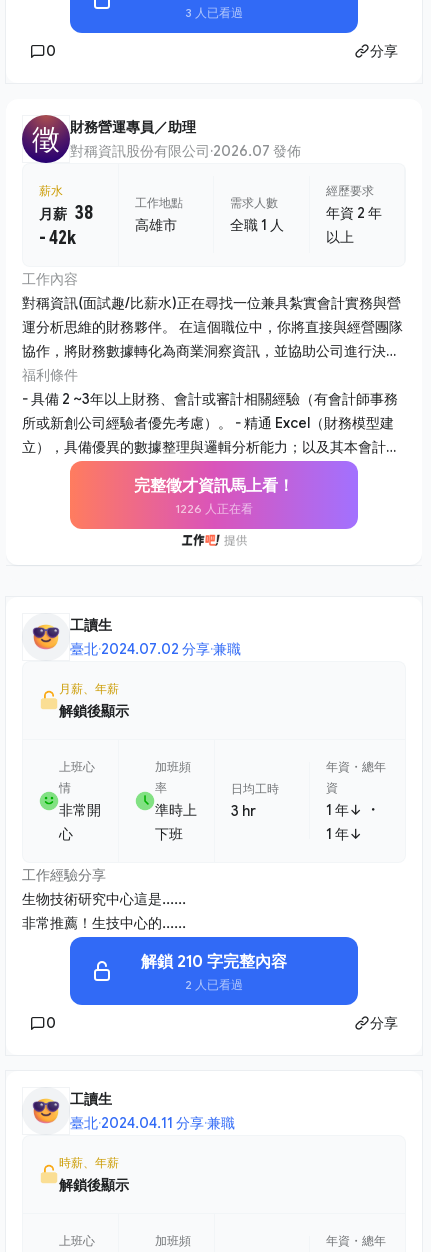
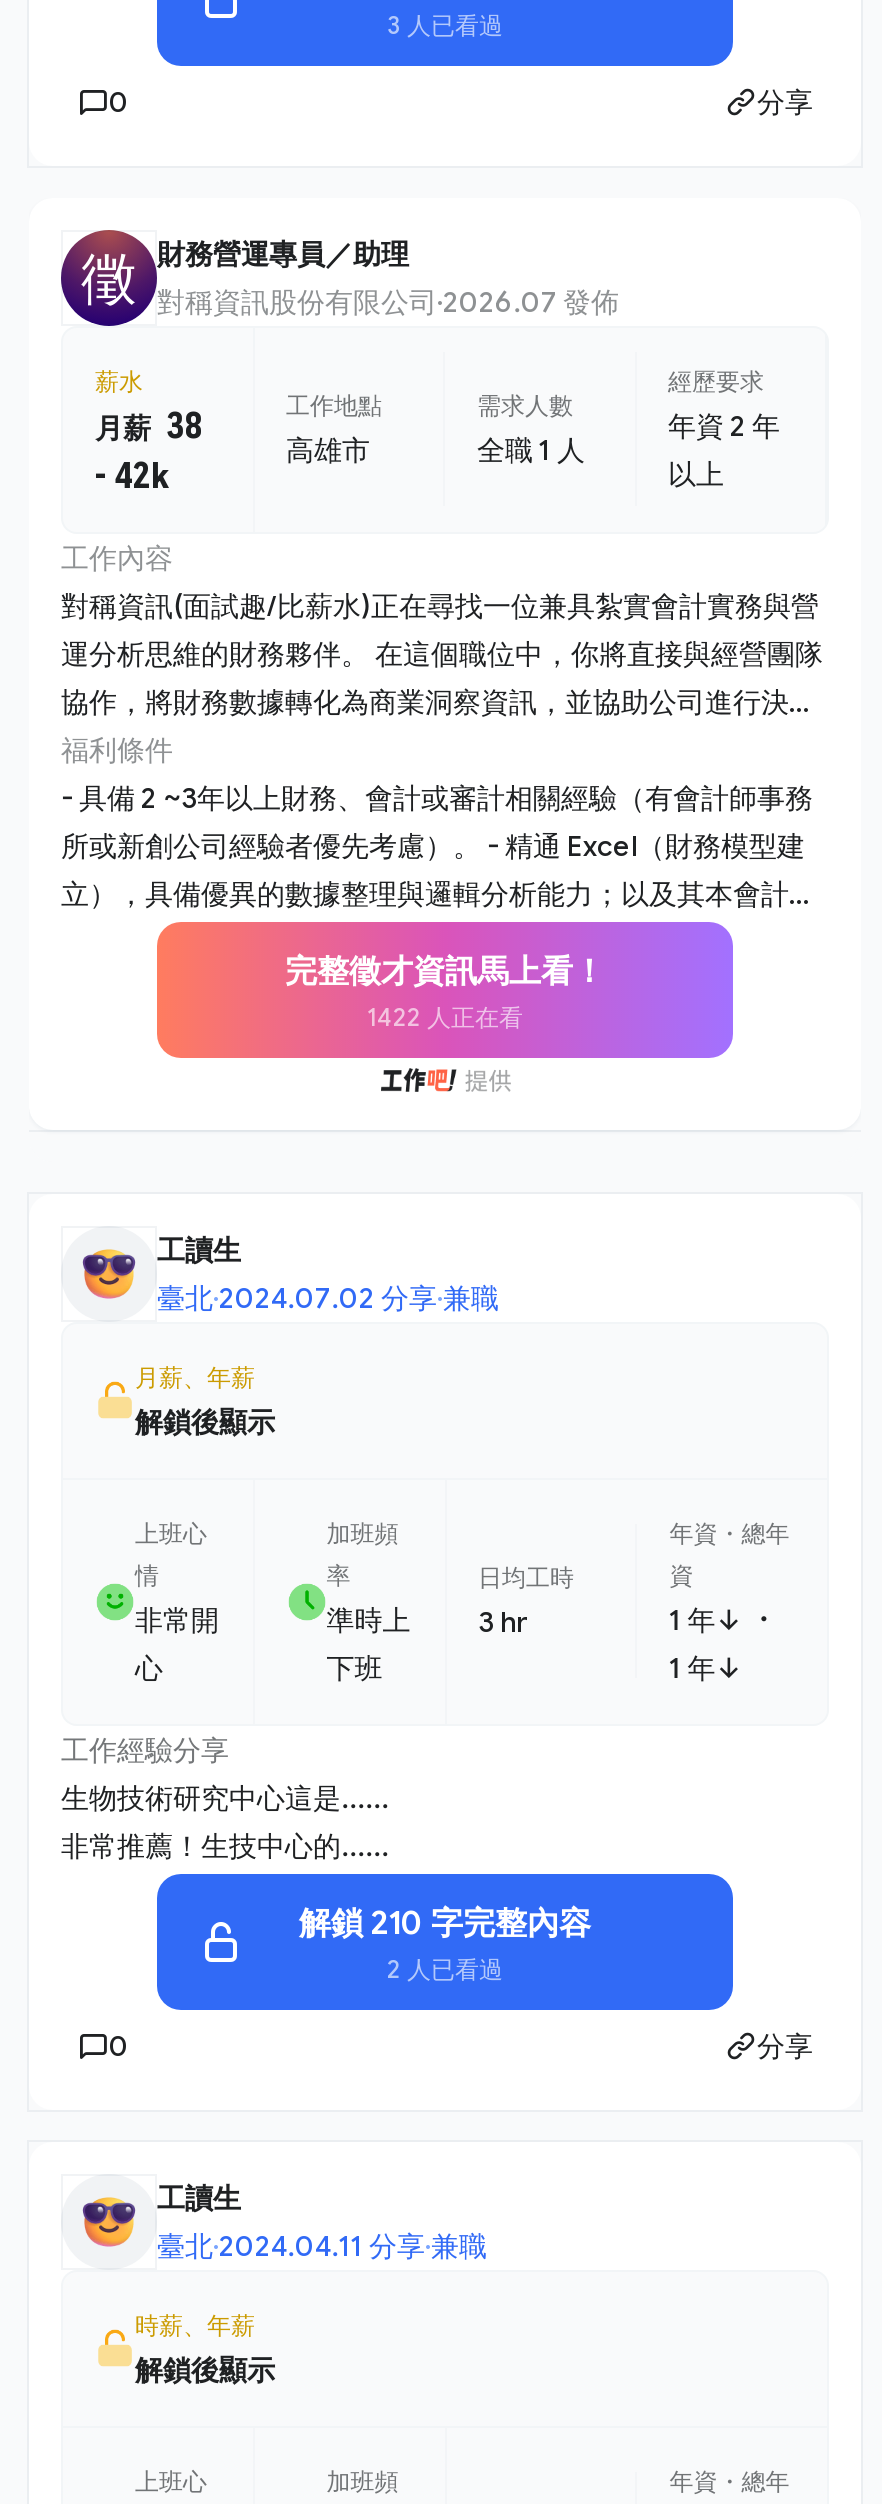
- 1226 人正在看
+ 1422 人正在看
